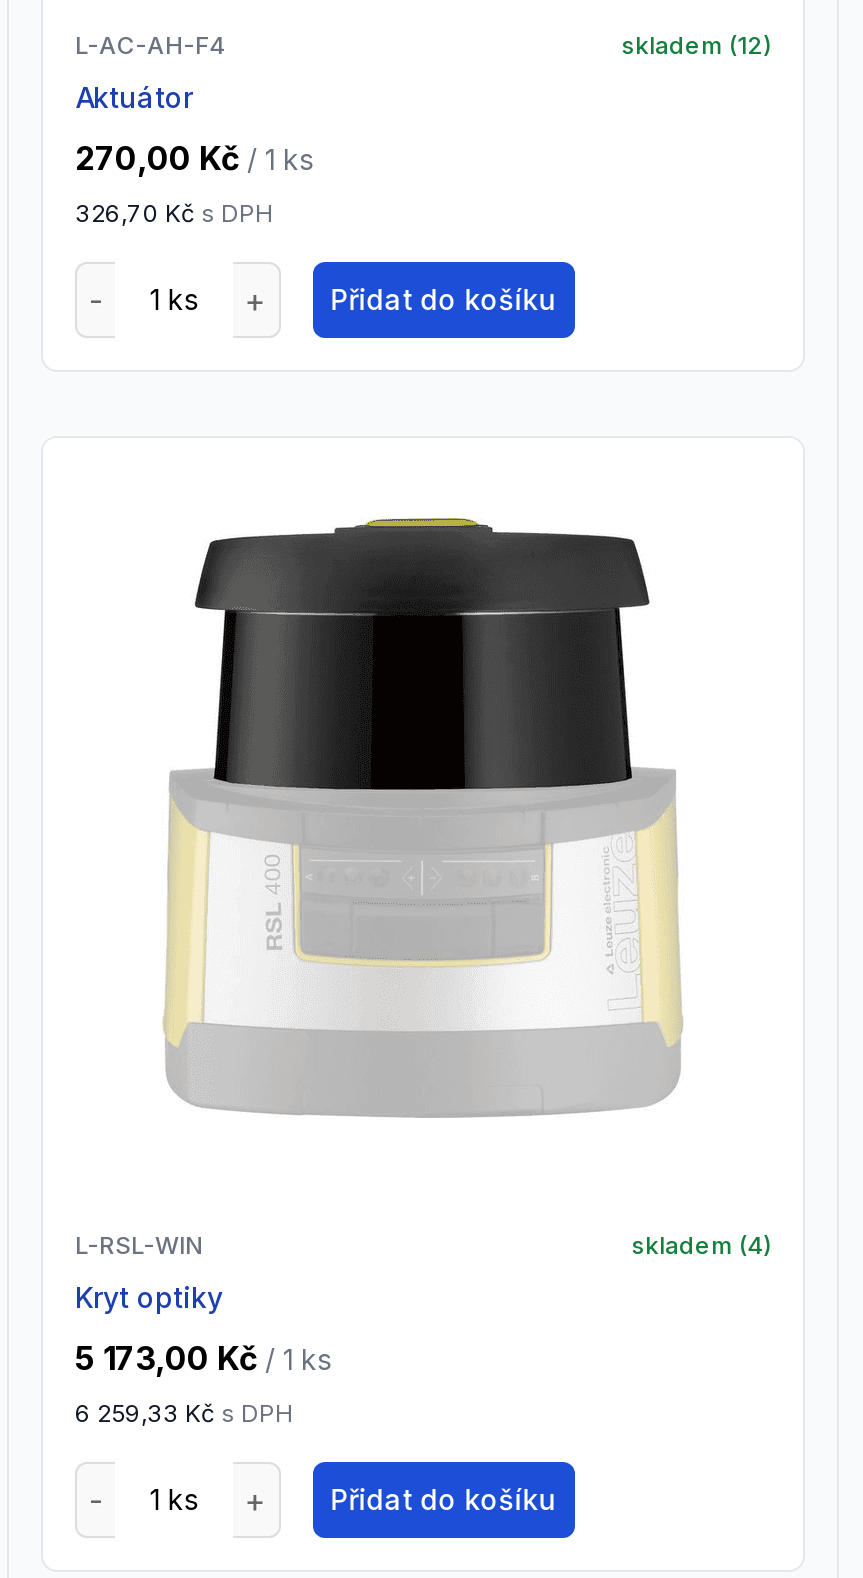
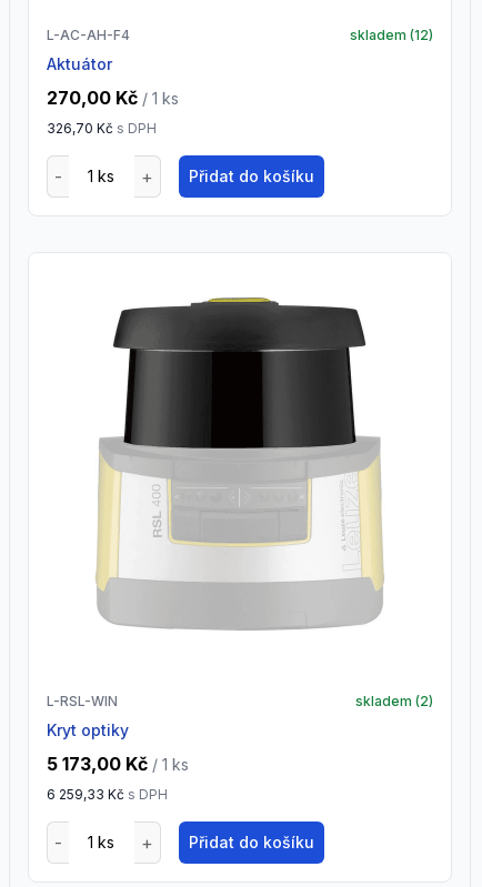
- skladem (4)
+ skladem (2)
